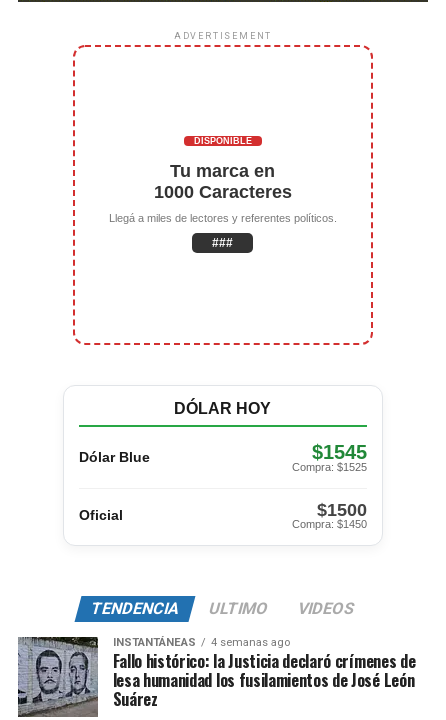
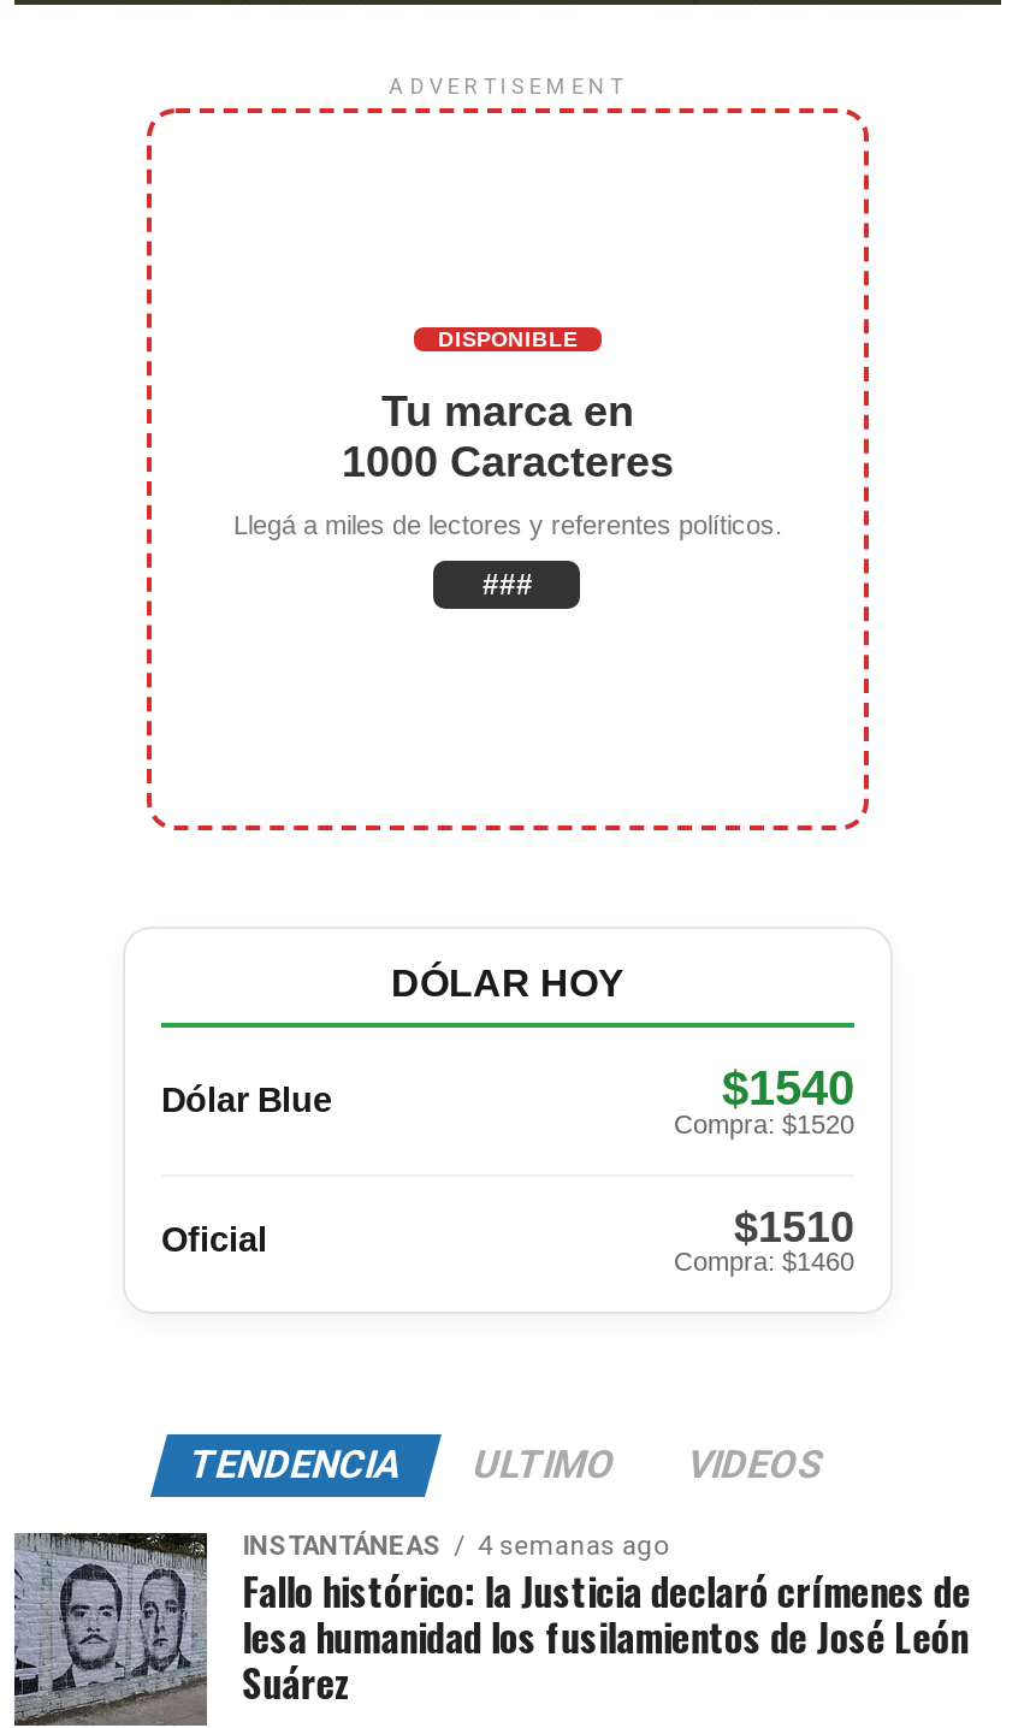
- $1545
+ $1540

- Compra: $1525
+ Compra: $1520

- $1500
+ $1510

- Compra: $1450
+ Compra: $1460
